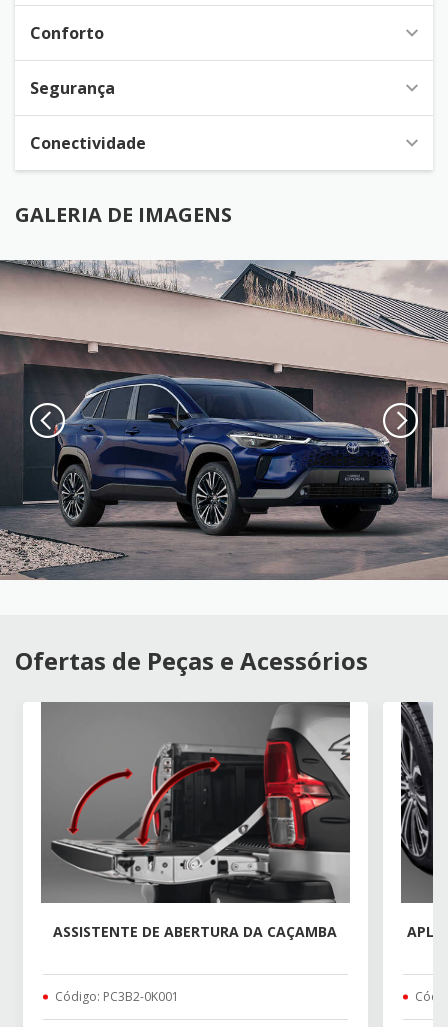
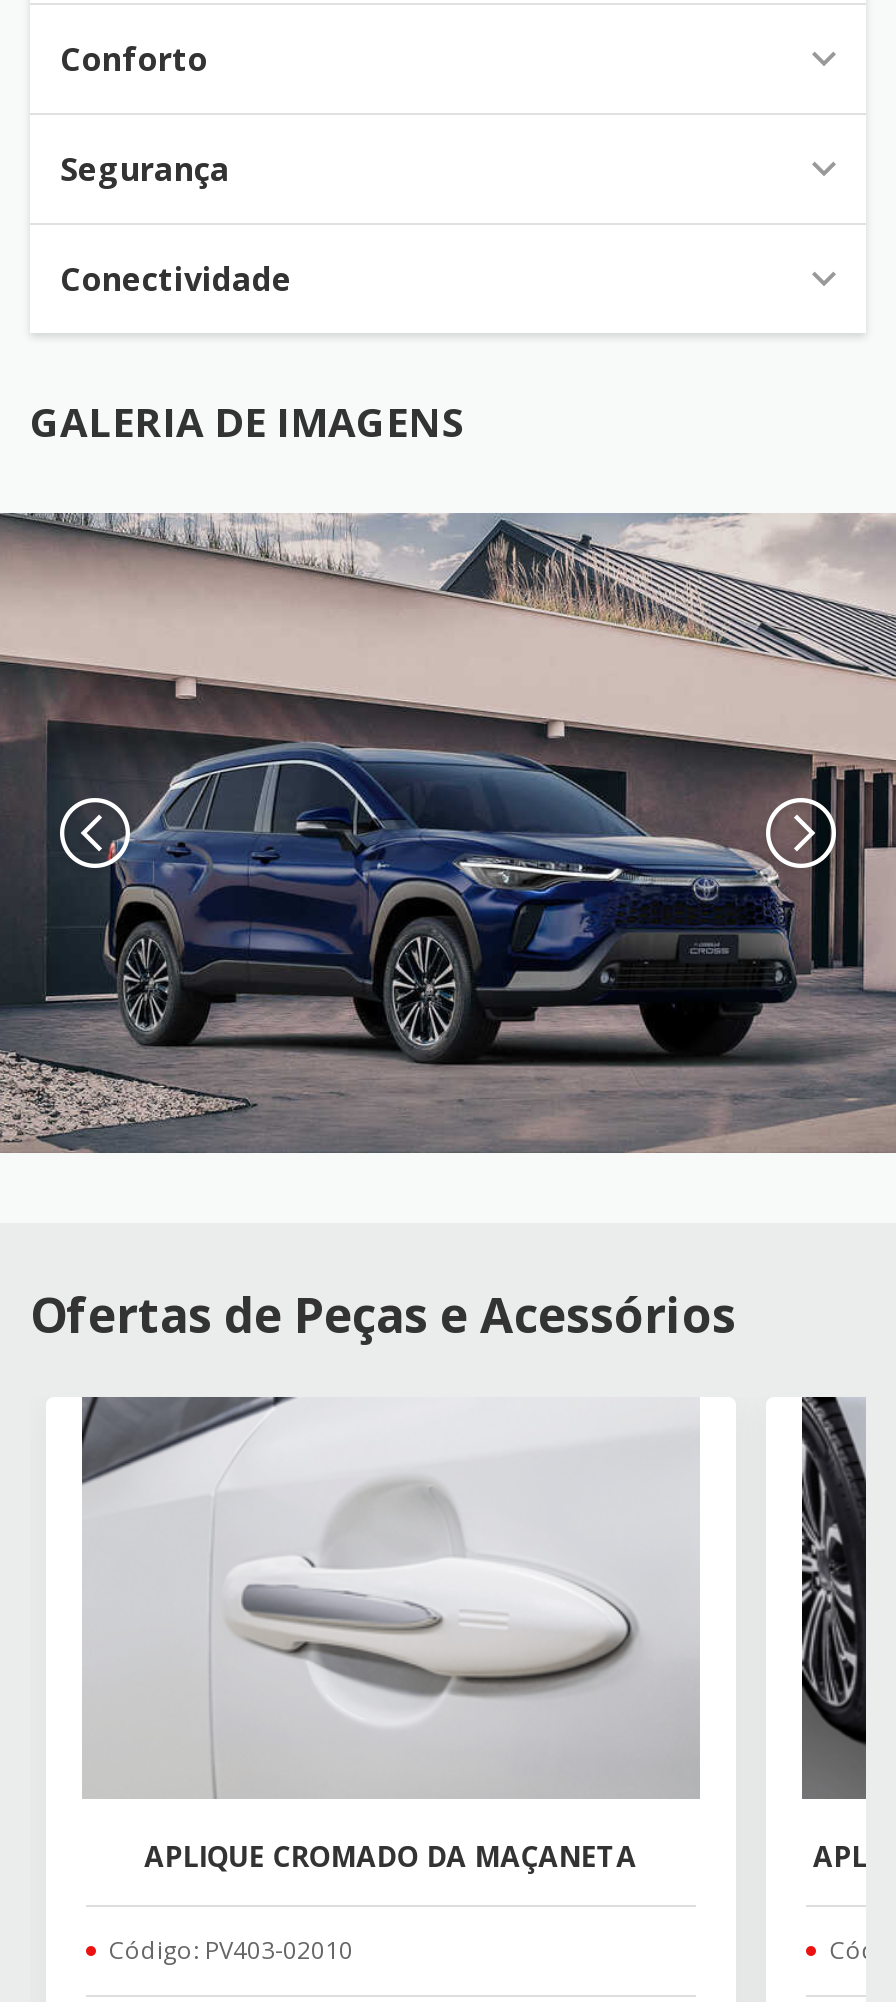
- [image]
- ASSISTENTE DE ABERTURA DA CAÇAMBA
+ [image]
+ APLIQUE CROMADO DA MAÇANETA

- Código: PC3B2-0K001
+ Código: PV403-02010
